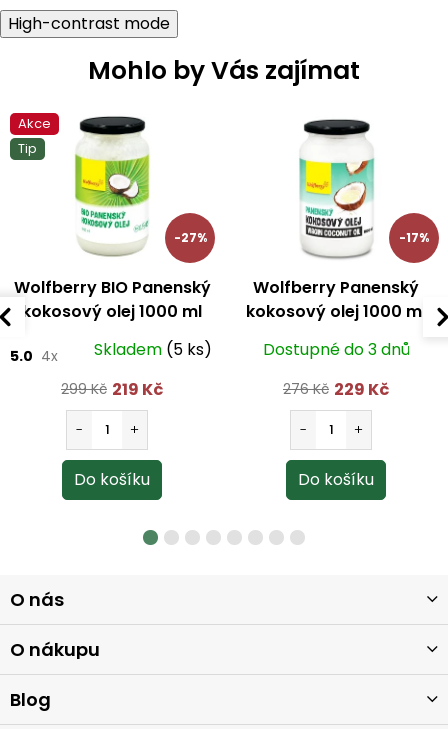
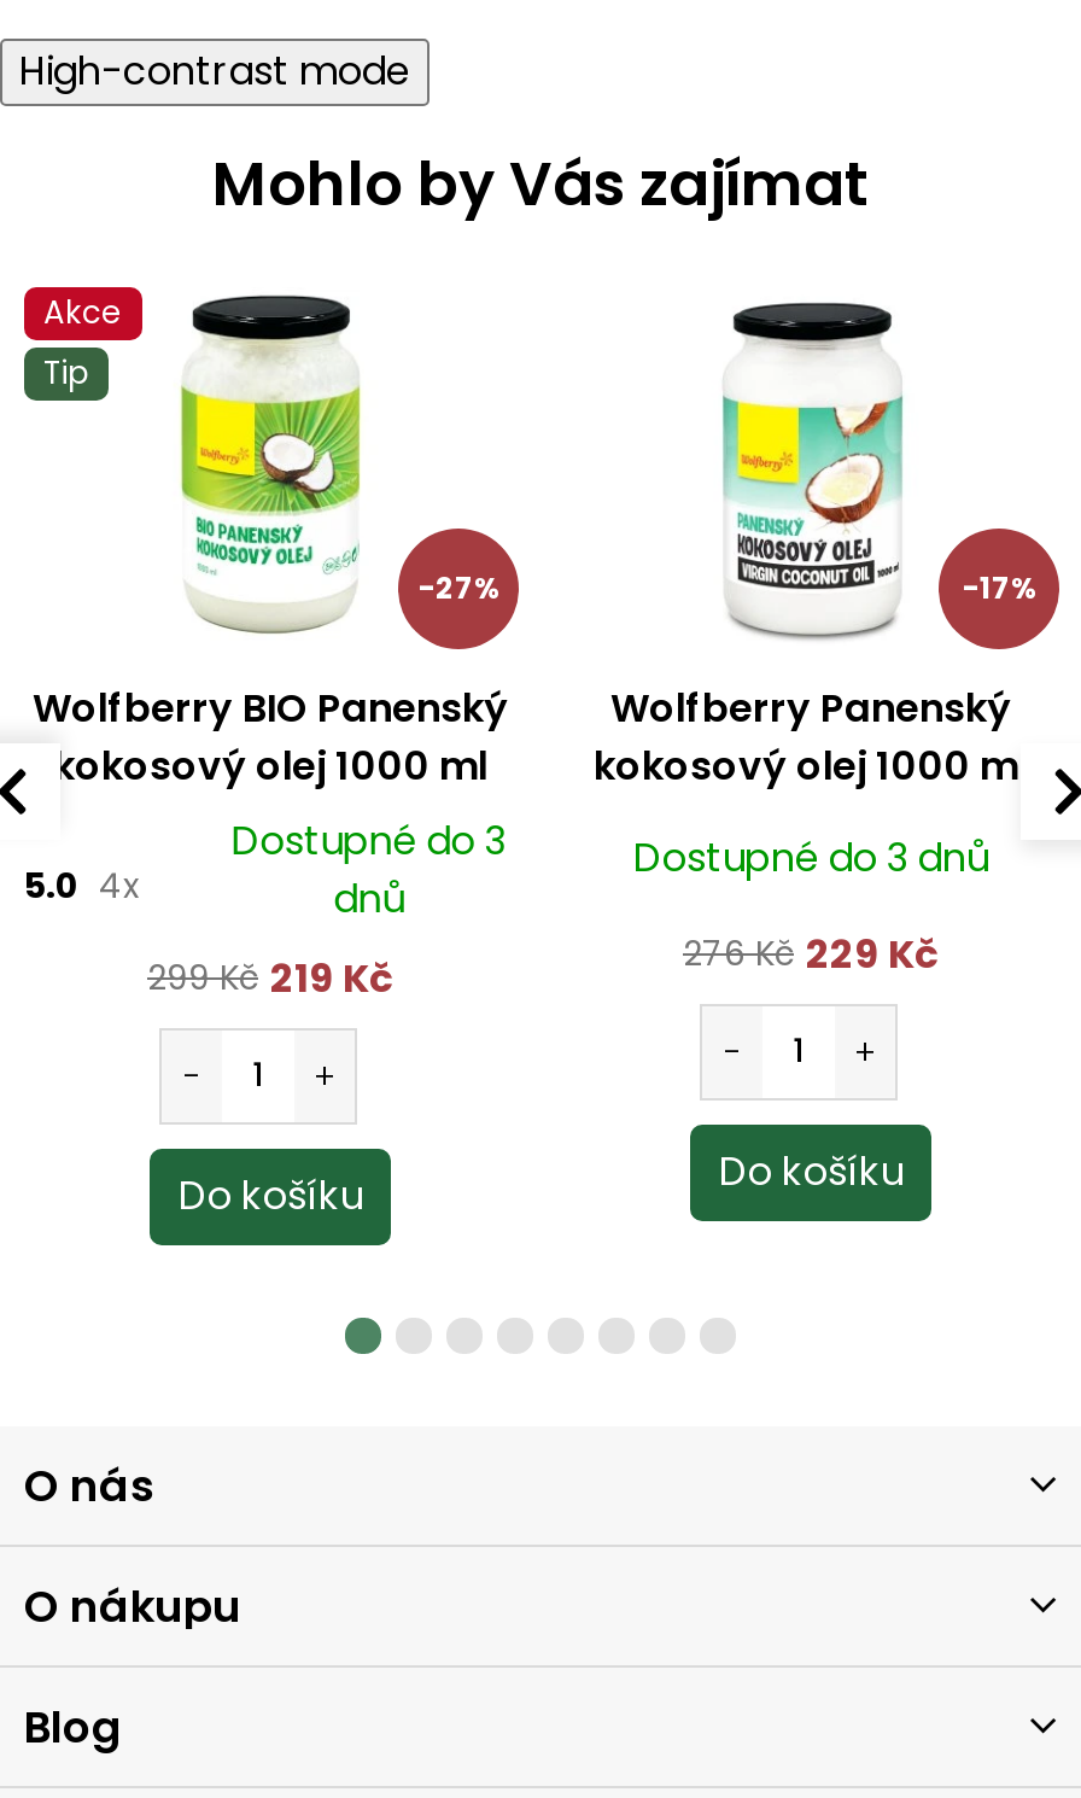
- Skladem (5 ks)
+ Dostupné do 3
+ dnů

- [image]
+ [image]
